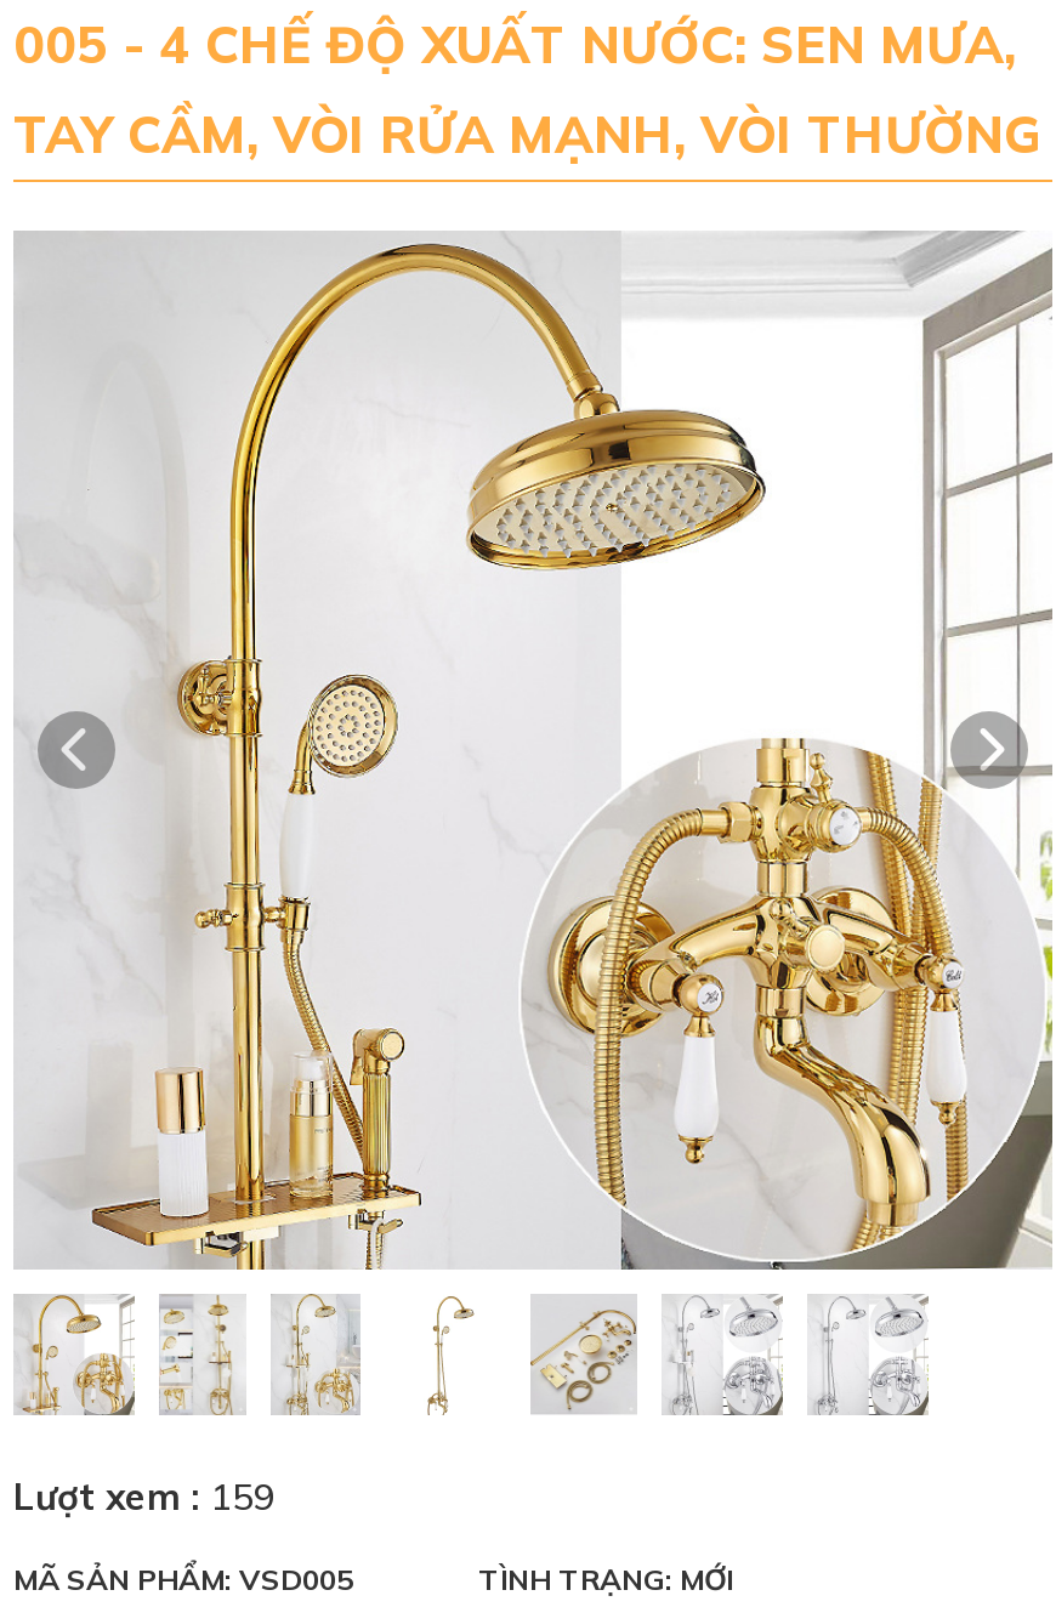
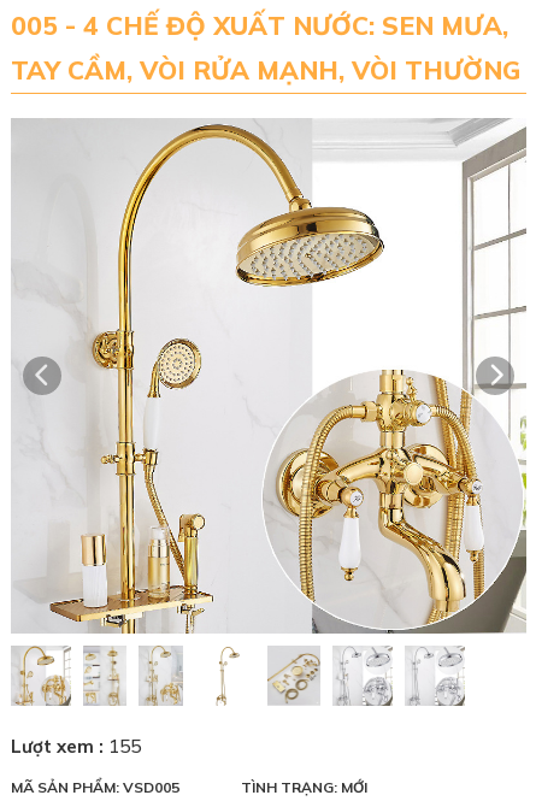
- Lượt xem : 159
+ Lượt xem : 155
